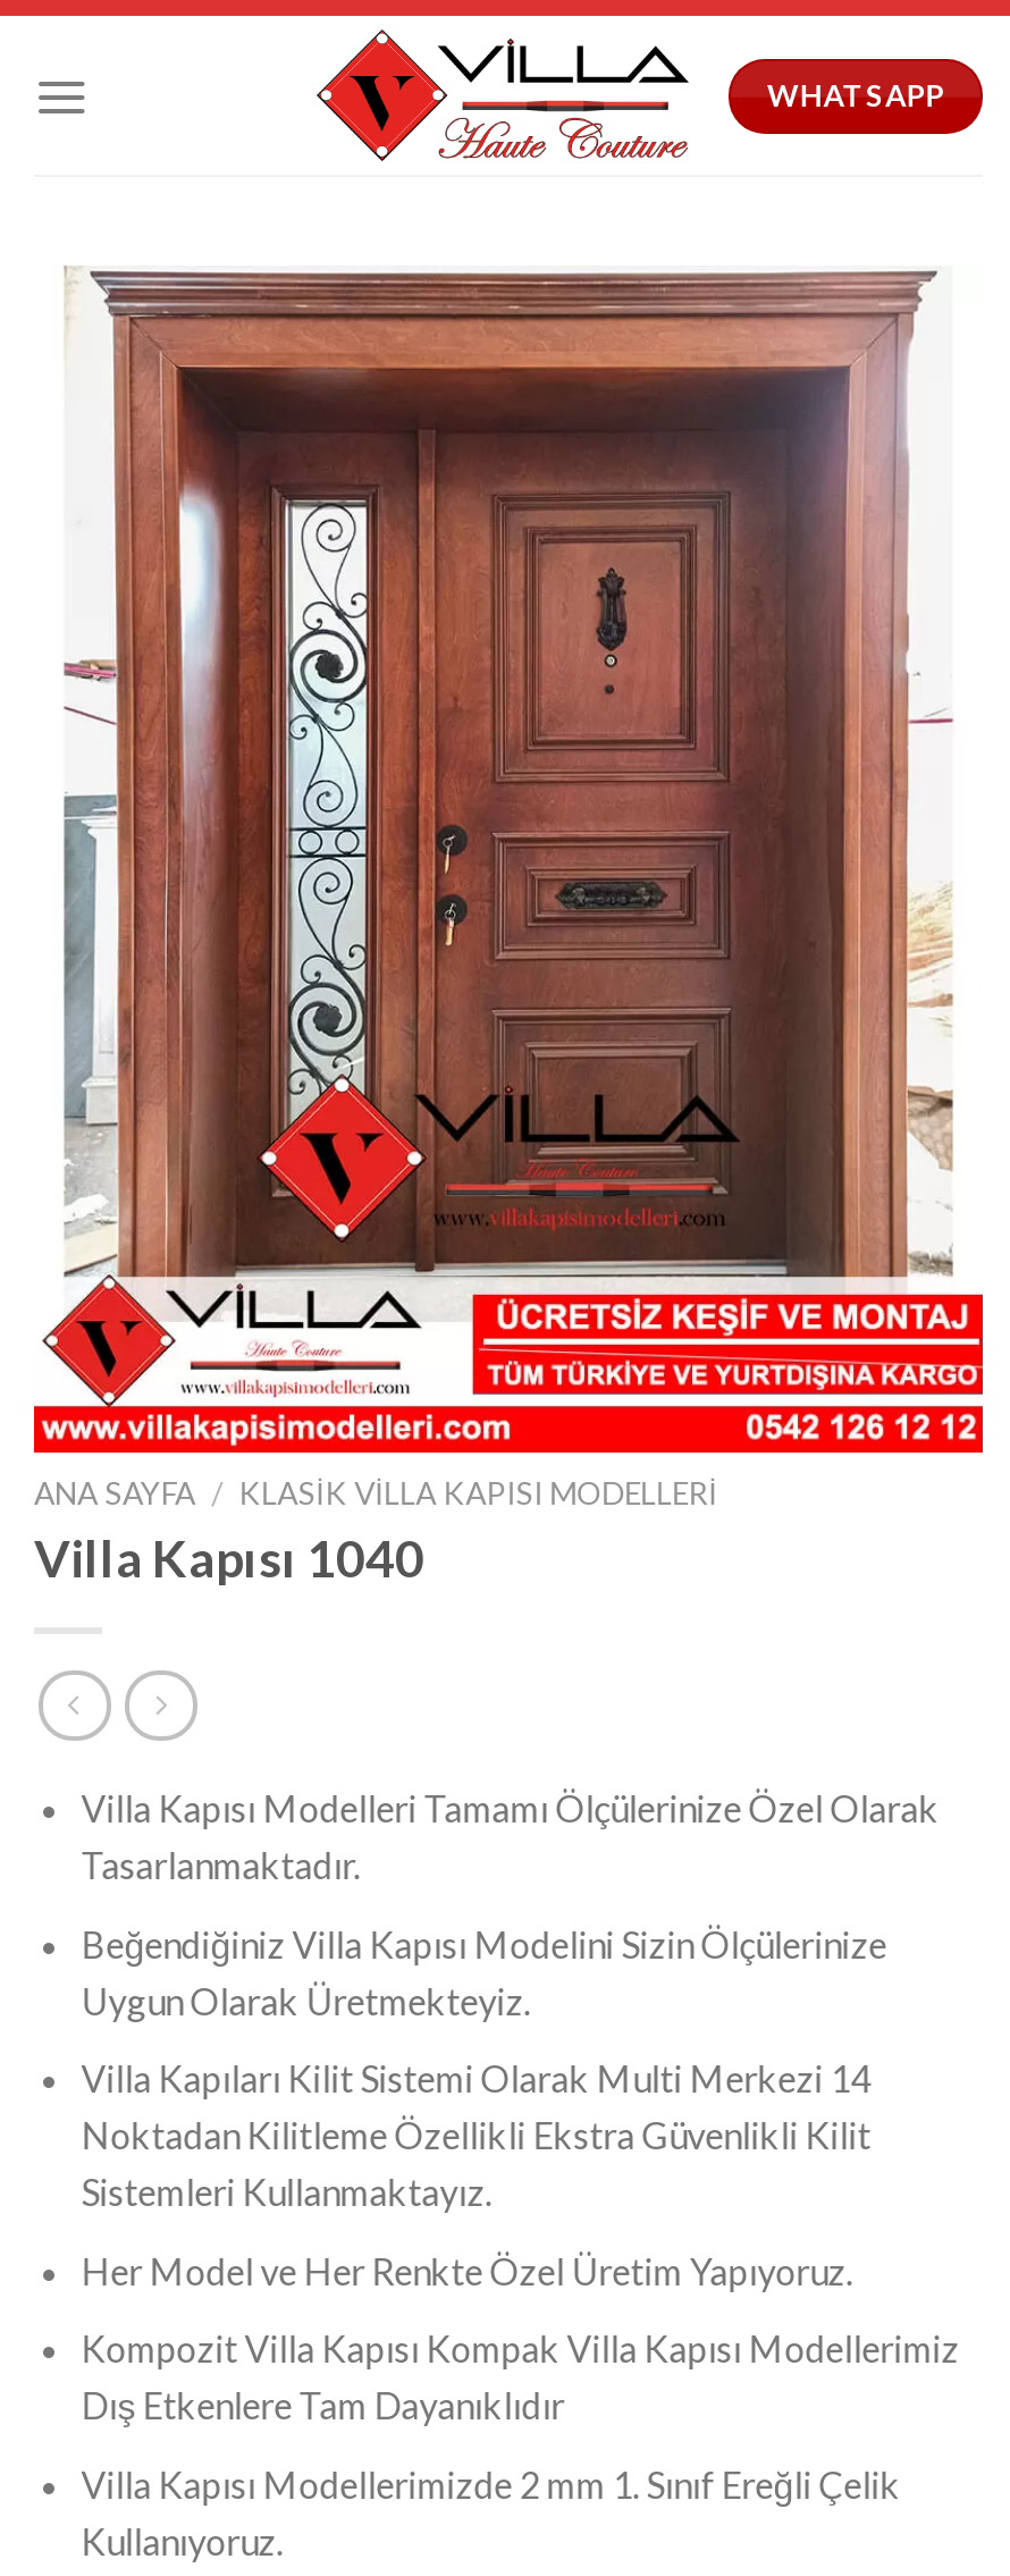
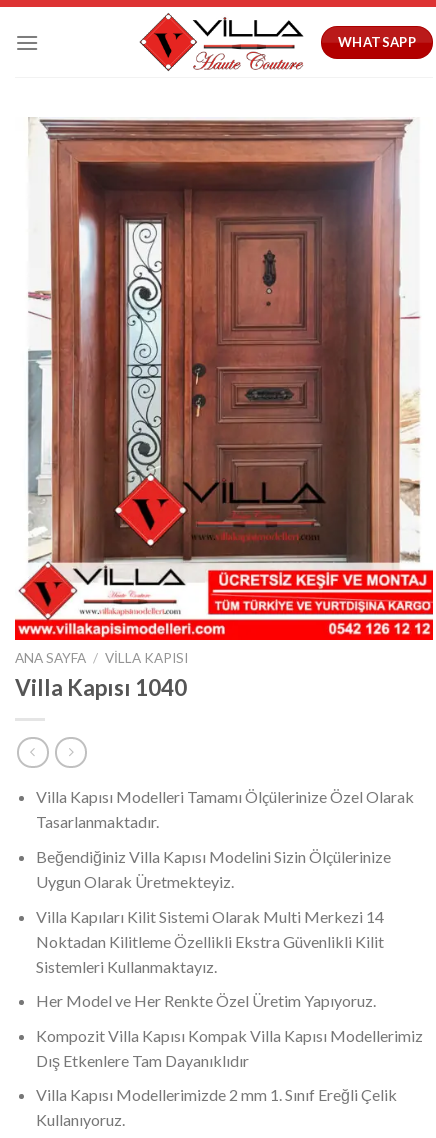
- ANA SAYFA / KLASIK VILLA KAPISI MODELLERI
+ ANA SAYFA / VILLA KAPISI
